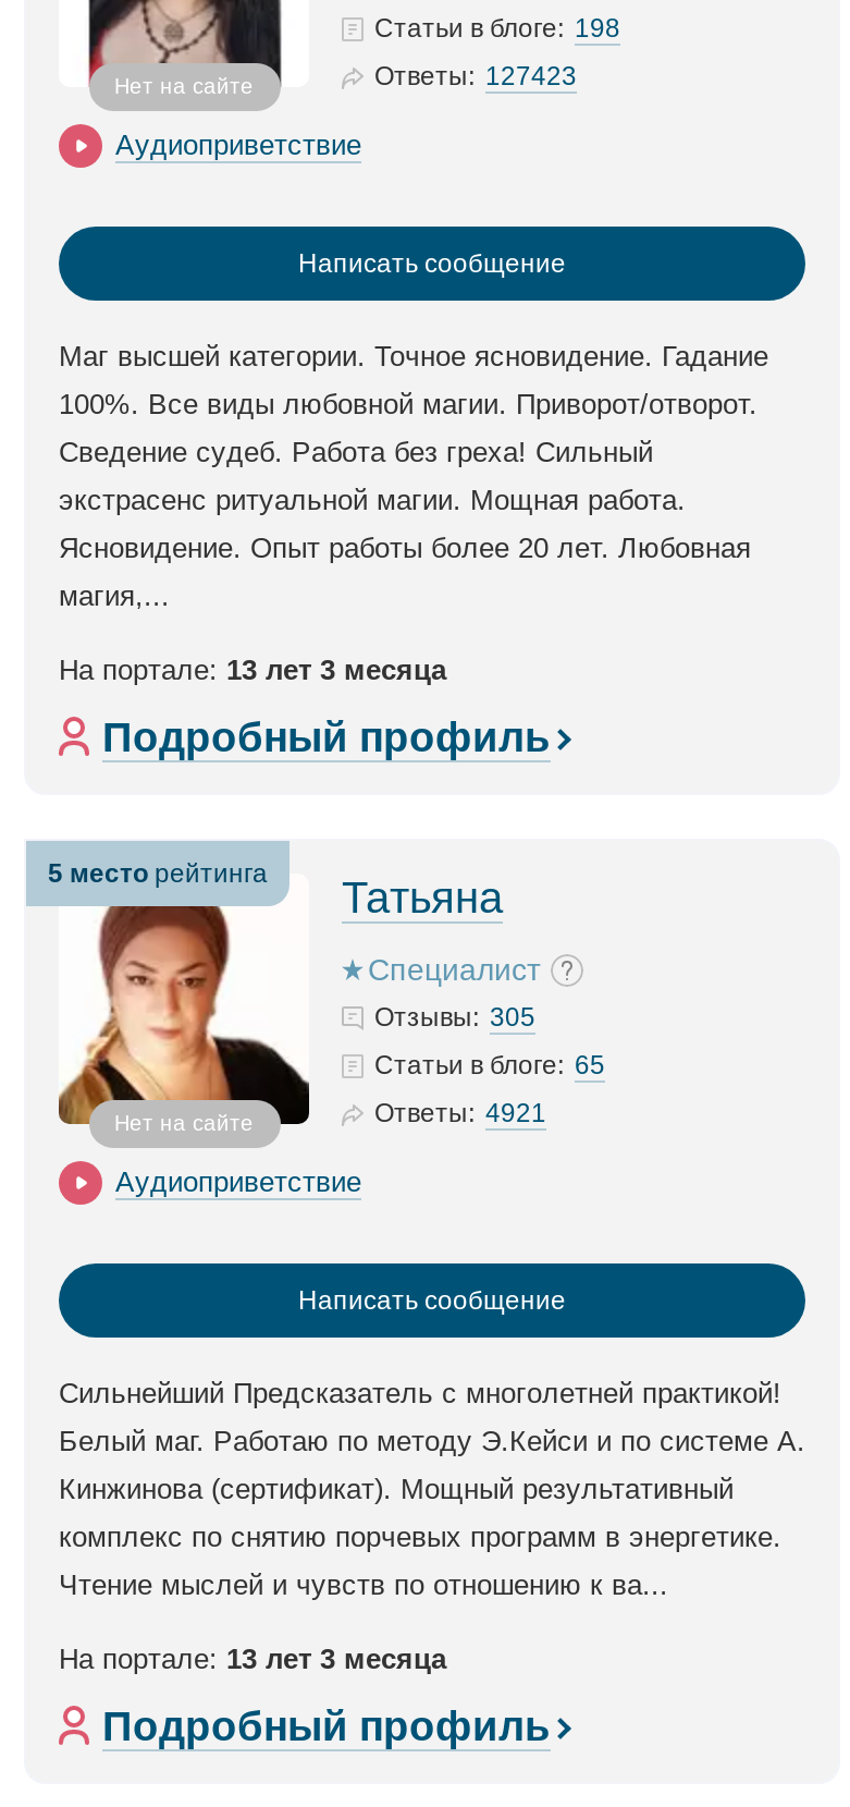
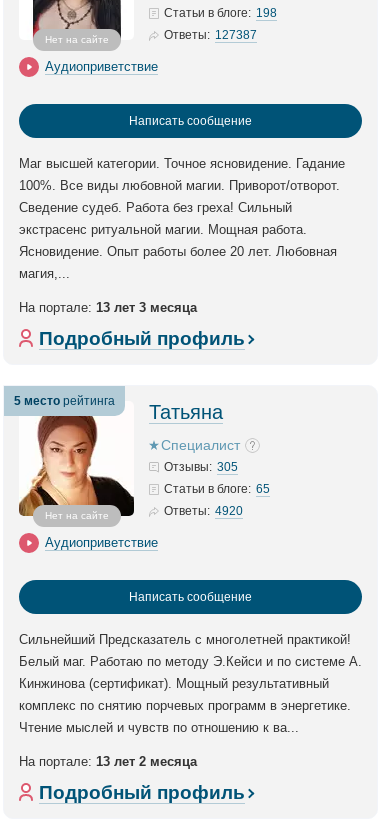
- Ответы: 127423
+ Ответы: 127387

- Ответы: 4921
+ Ответы: 4920

- На портале: 13 лет 3 месяца
+ На портале: 13 лет 2 месяца
